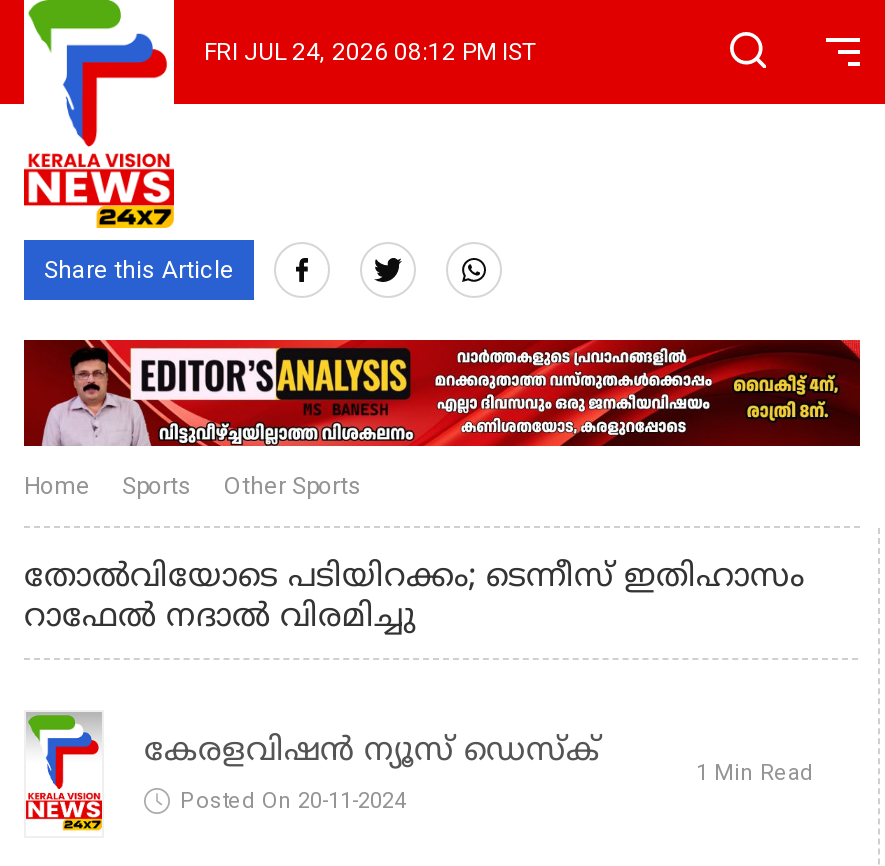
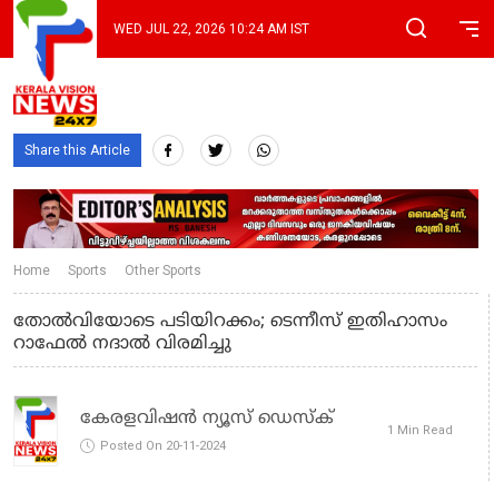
- FRI JUL 24, 2026 08:12 PM IST
+ WED JUL 22, 2026 10:24 AM IST
